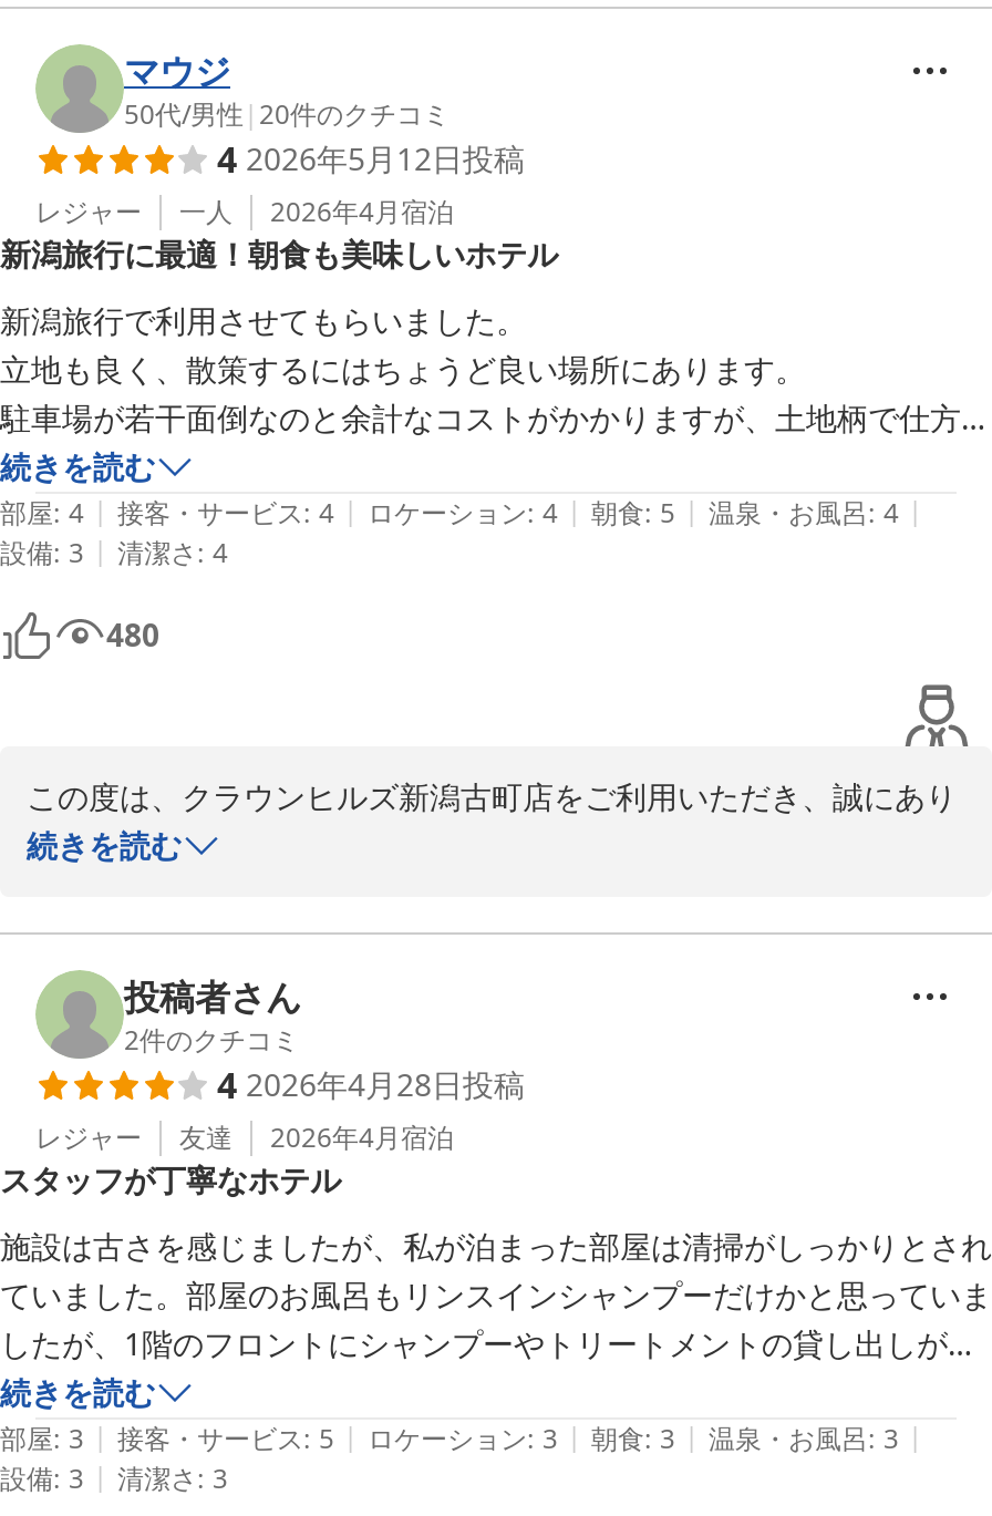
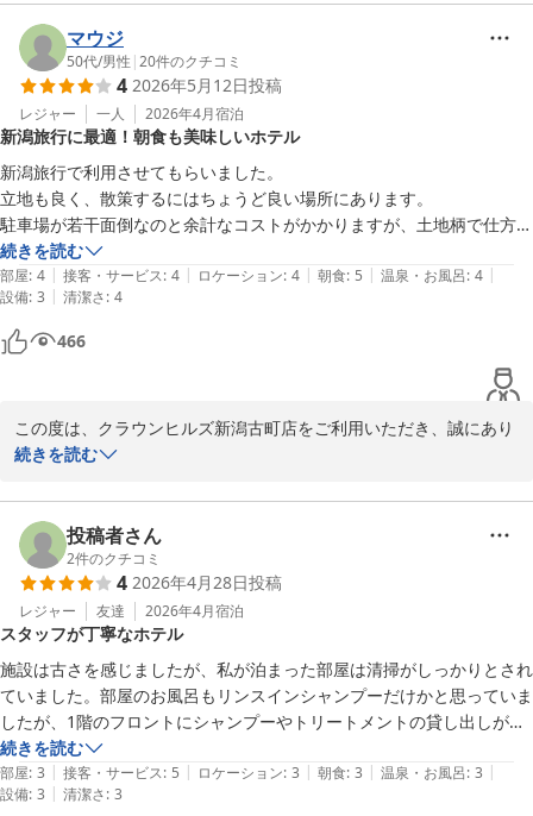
- 480
+ 466
